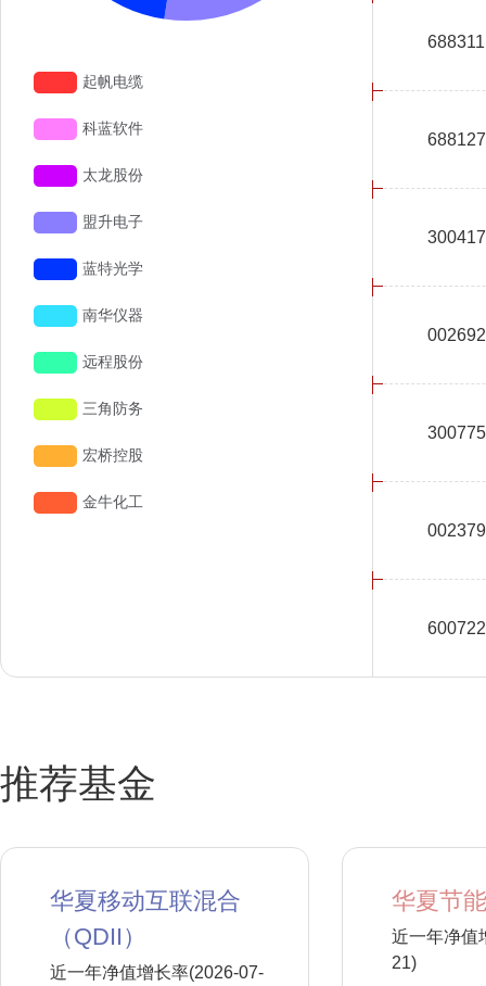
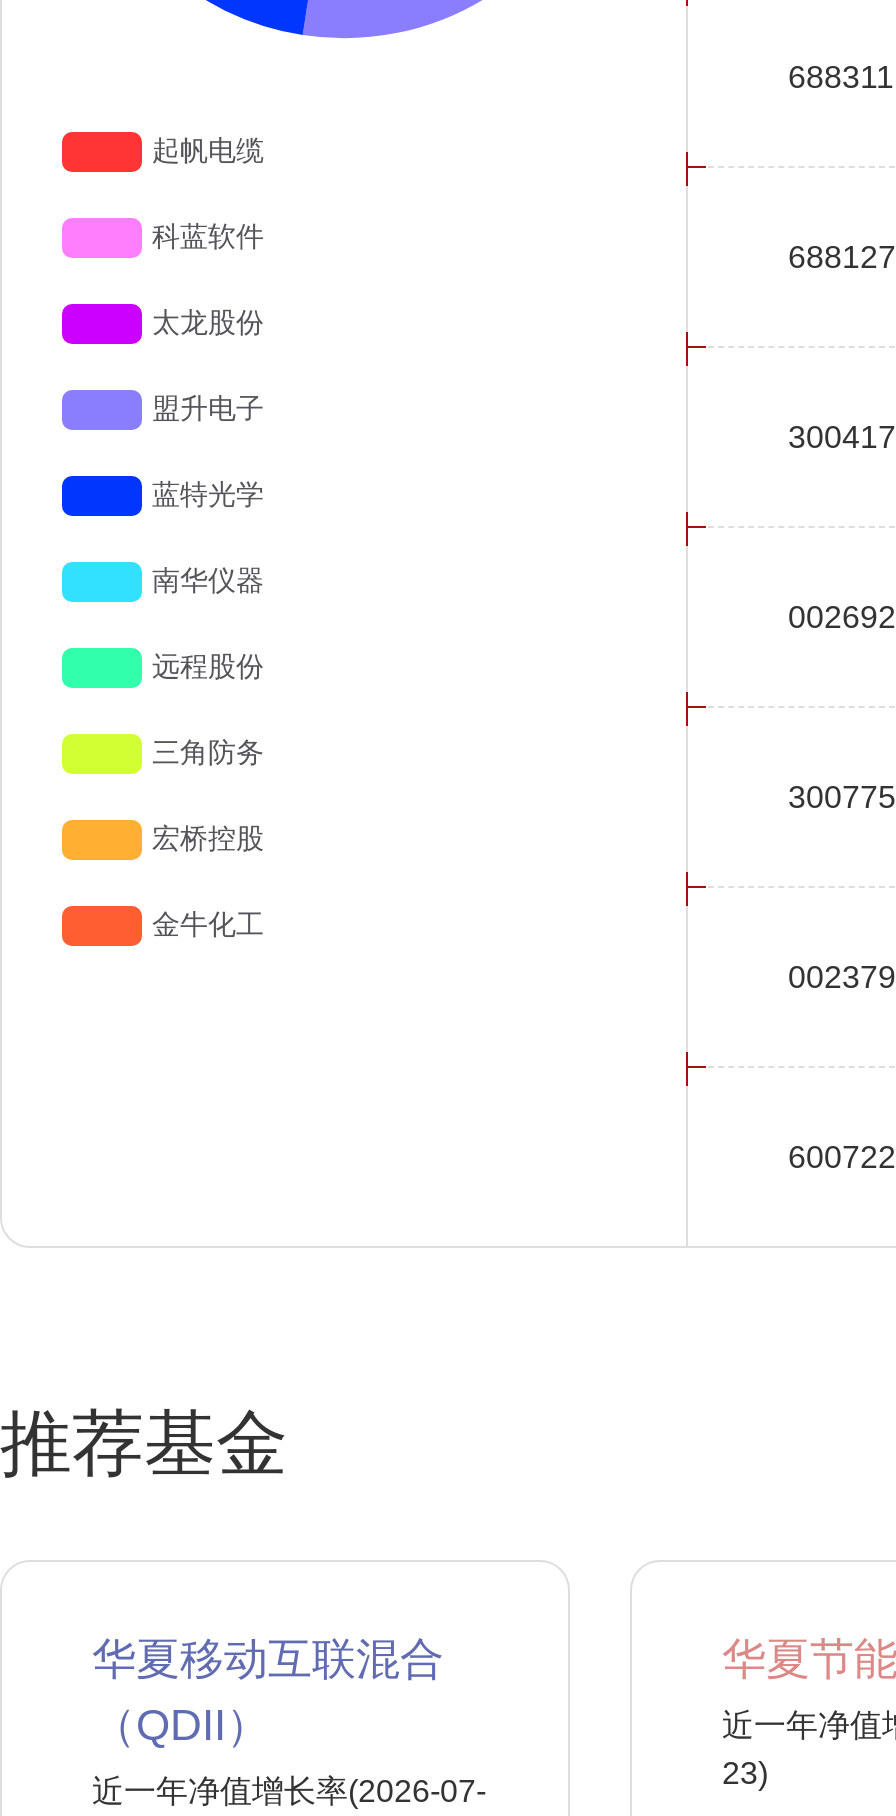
- 21)
+ 23)
